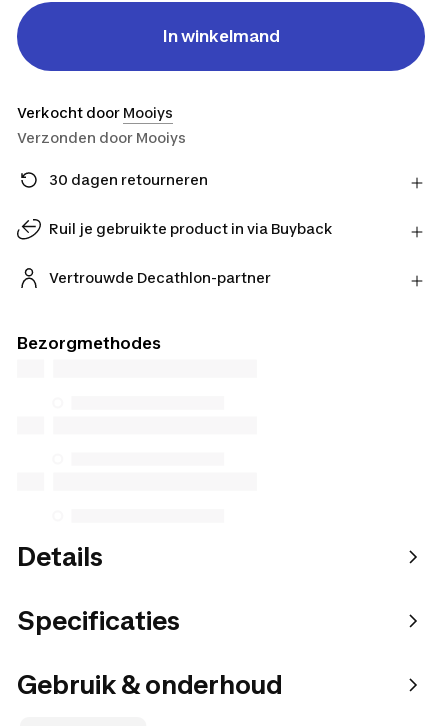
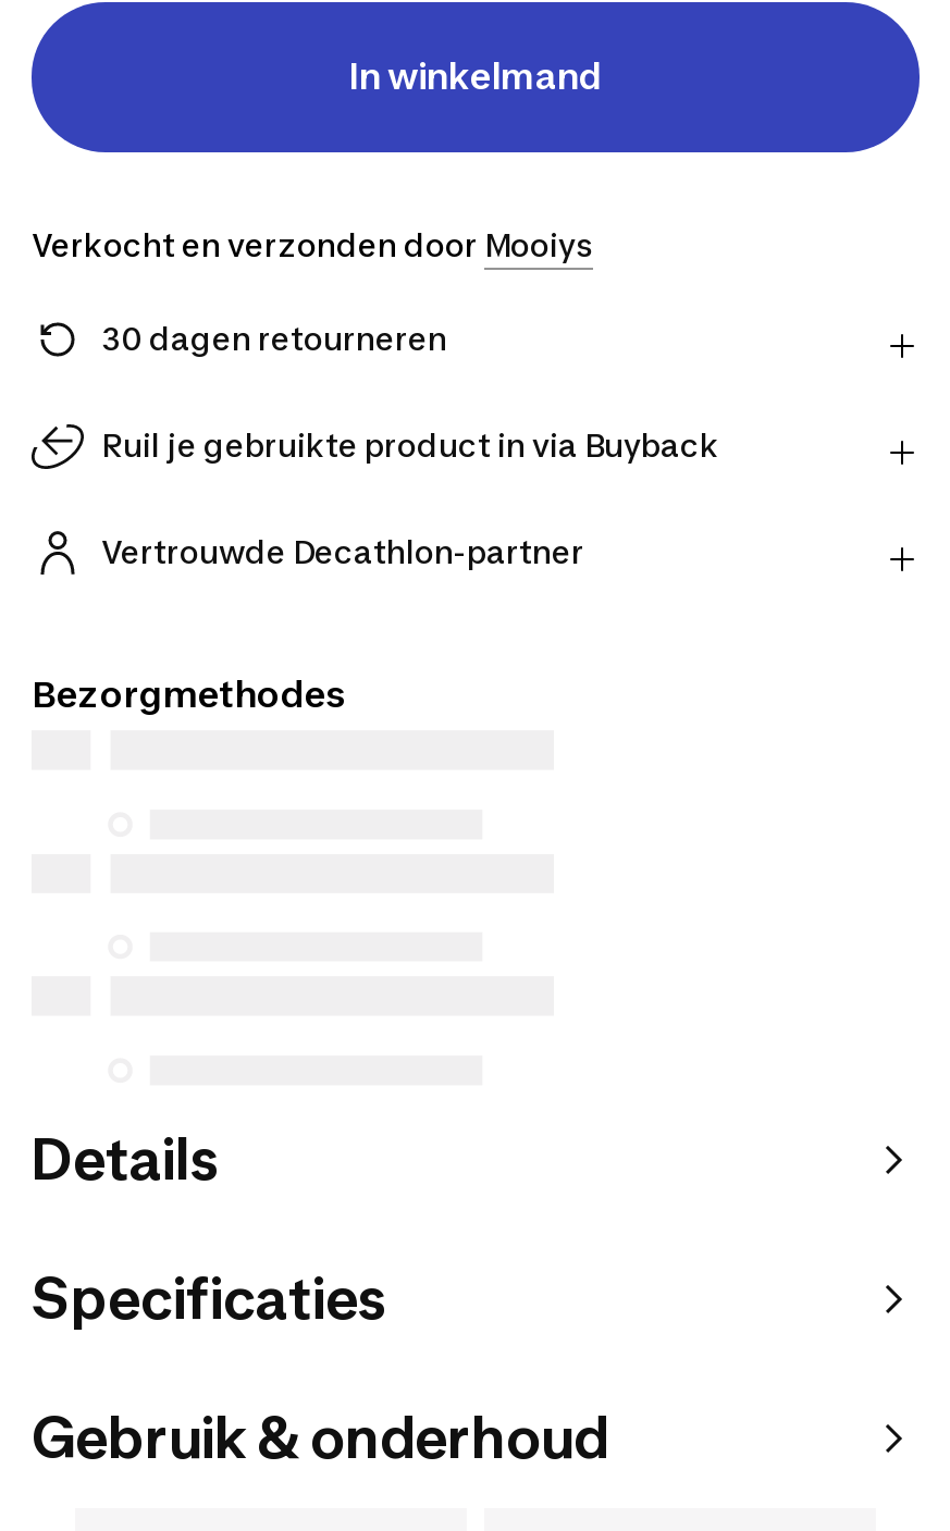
- Verkocht door Mooiys
- Verzonden door Mooiys
+ Verkocht en verzonden door Mooiys
